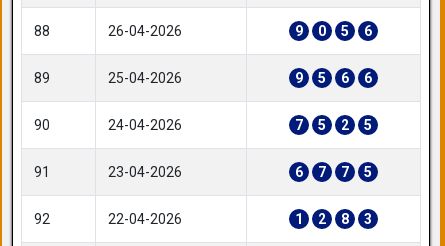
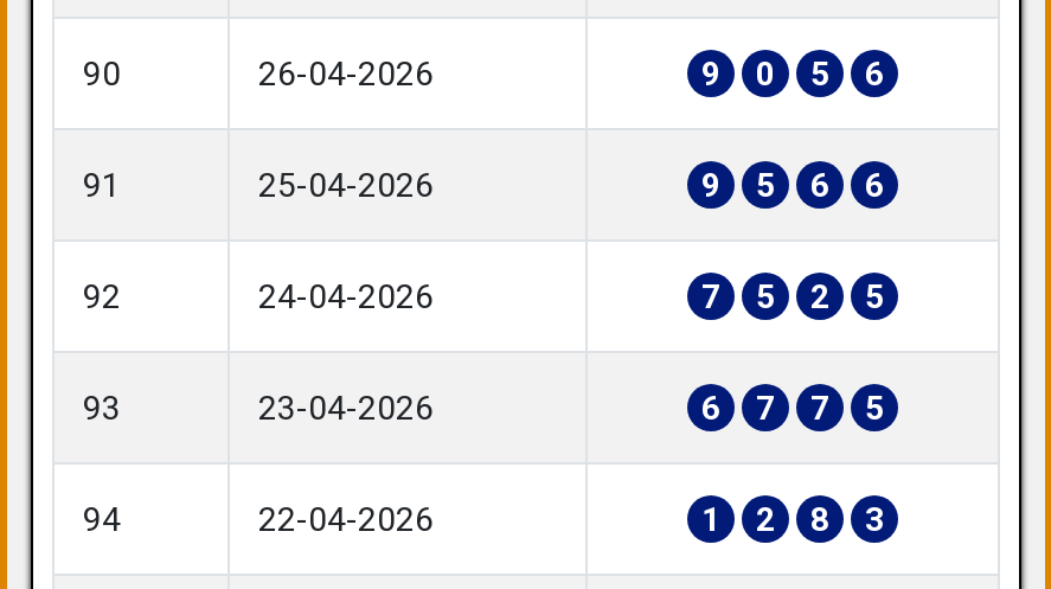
- 88
+ 90

- 89
+ 91

- 90
+ 92

- 91
+ 93

- 92
+ 94
